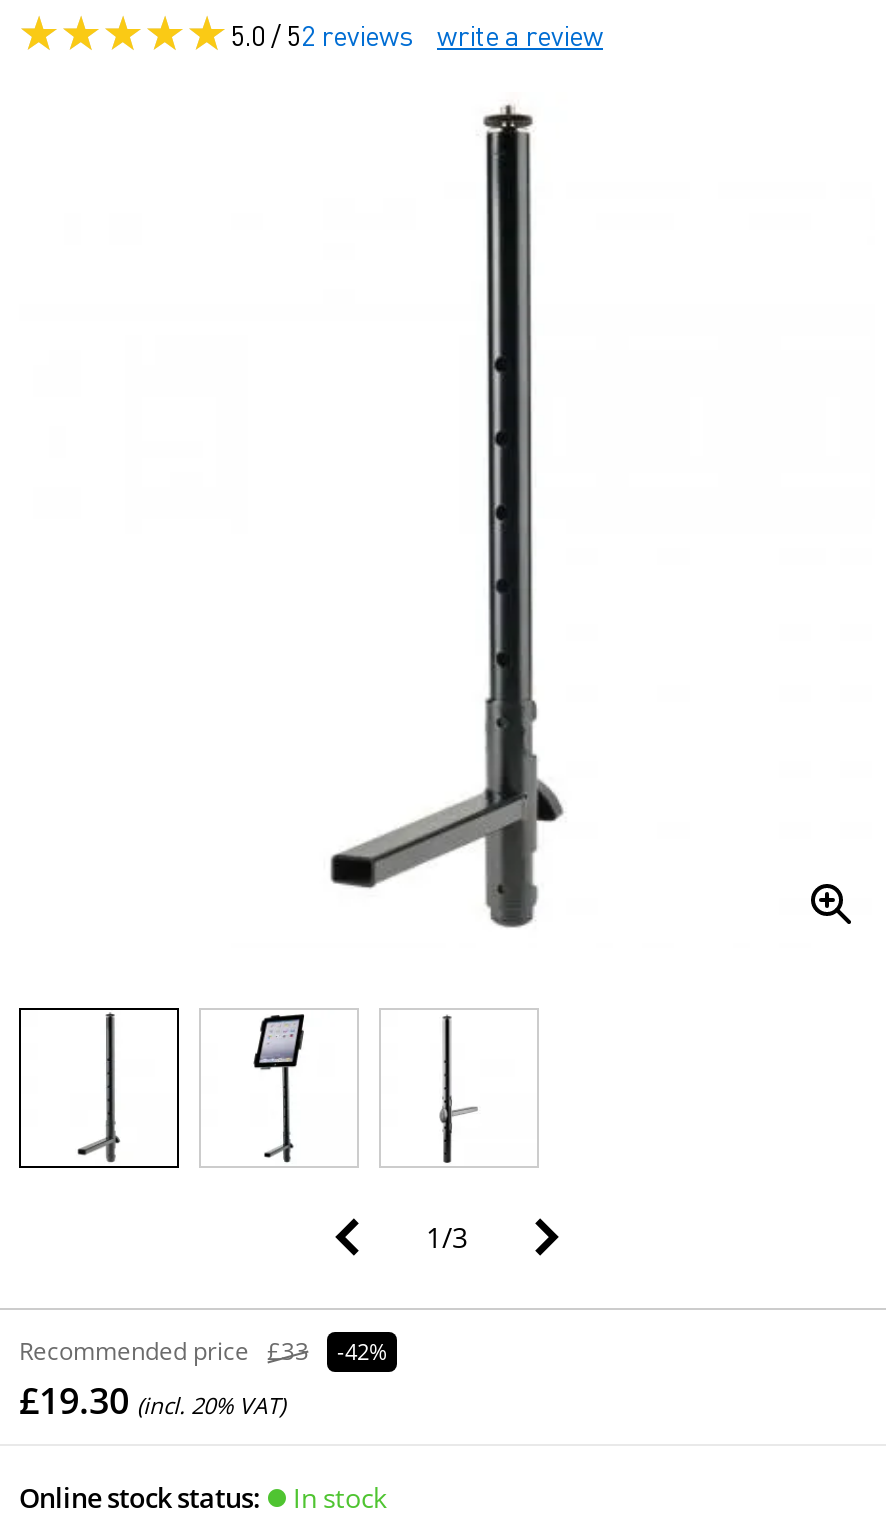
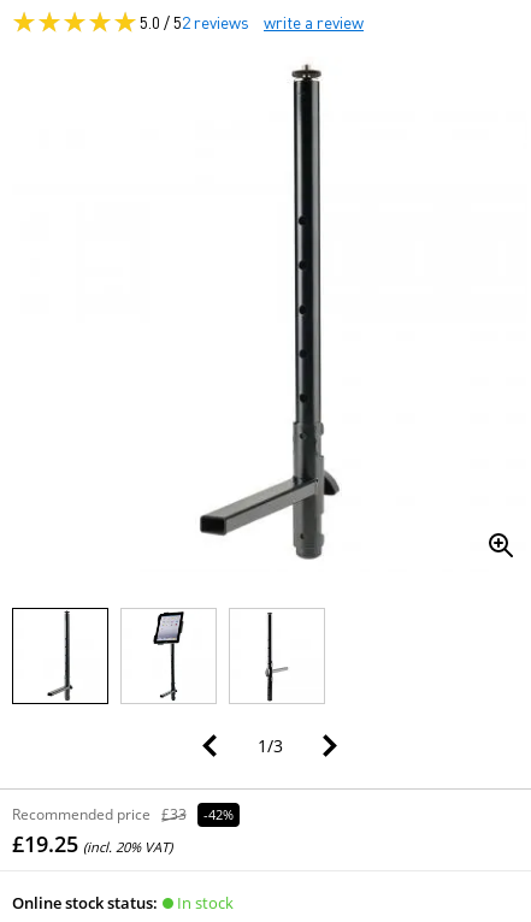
- £19.30 (incl. 20% VAT)
+ £19.25 (incl. 20% VAT)
